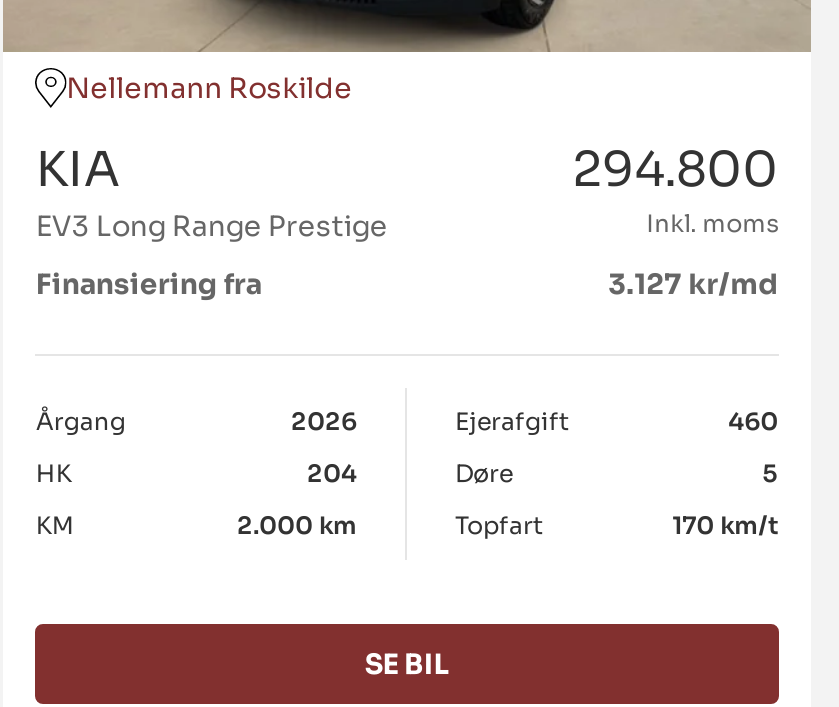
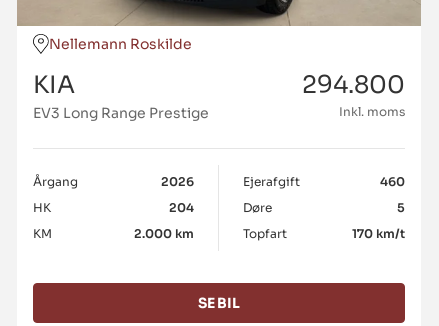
- Finansiering fra
- 3.127 kr/md
